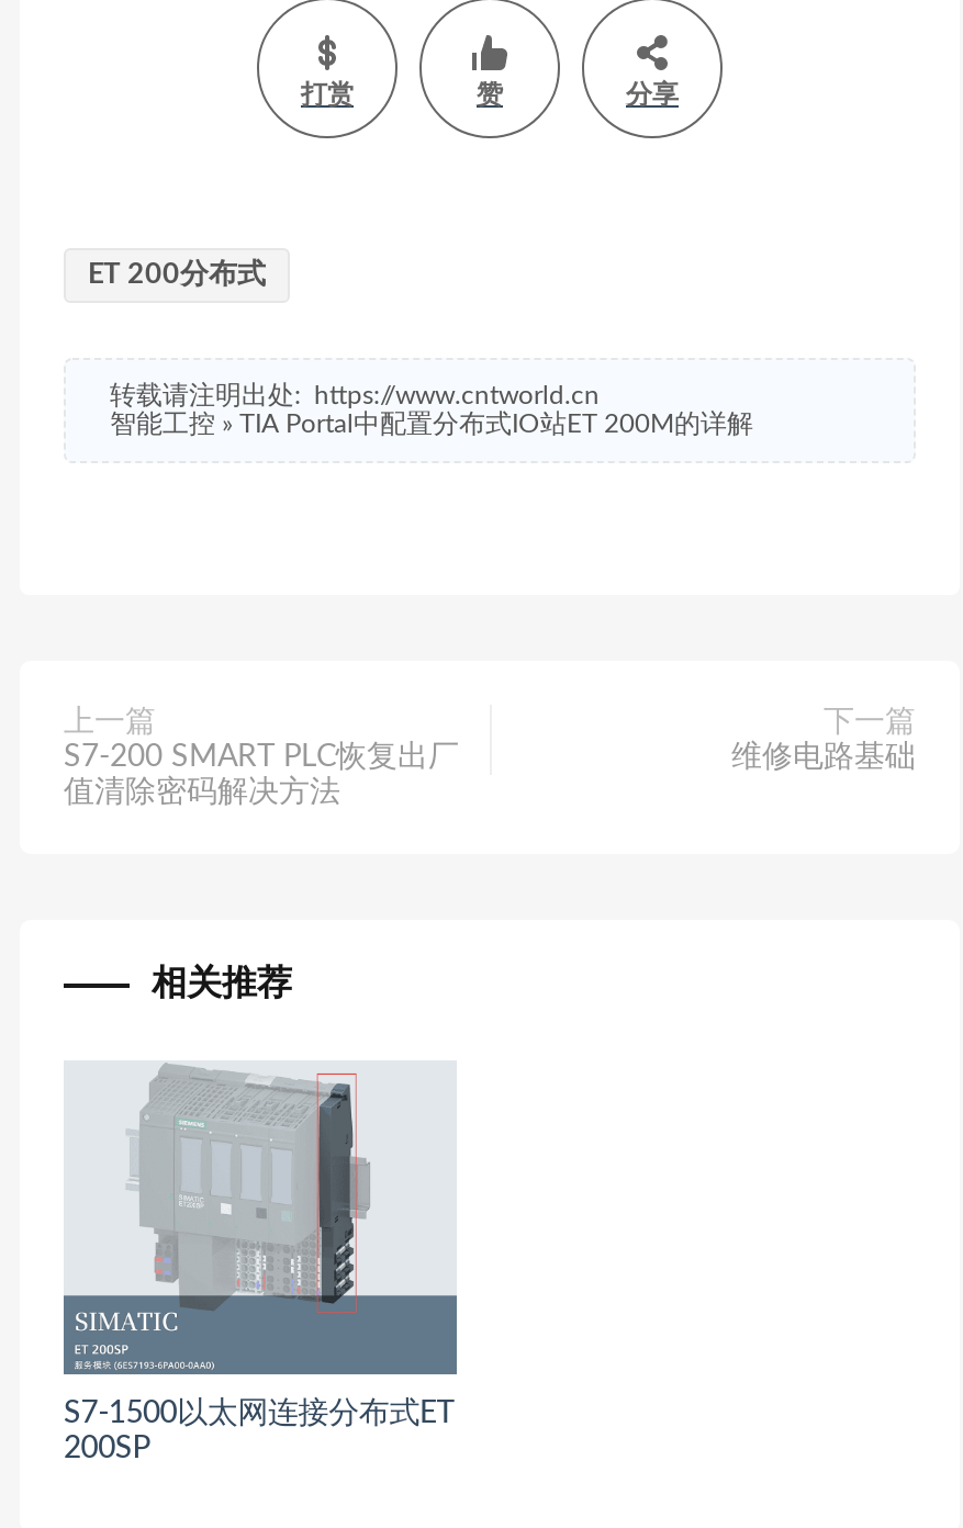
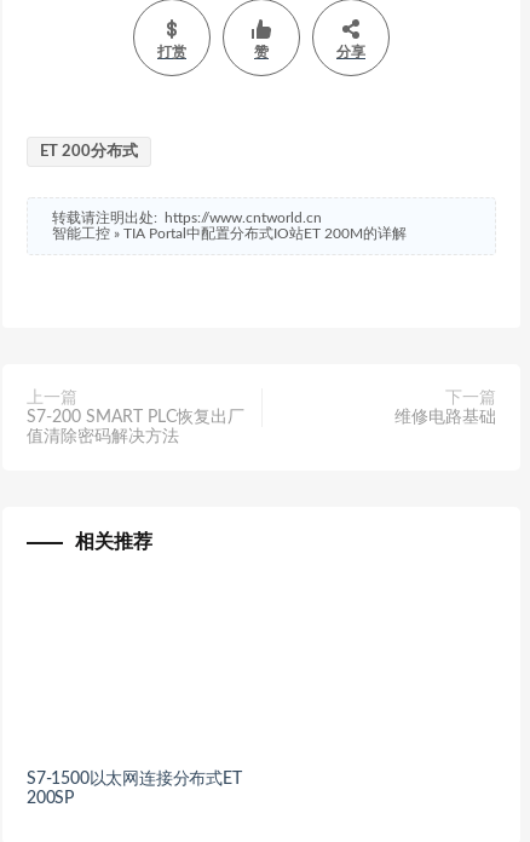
- [image]
